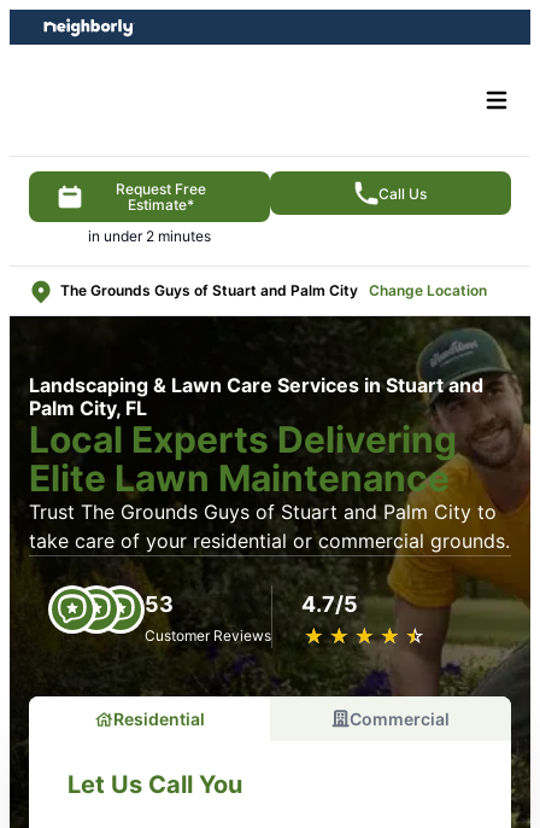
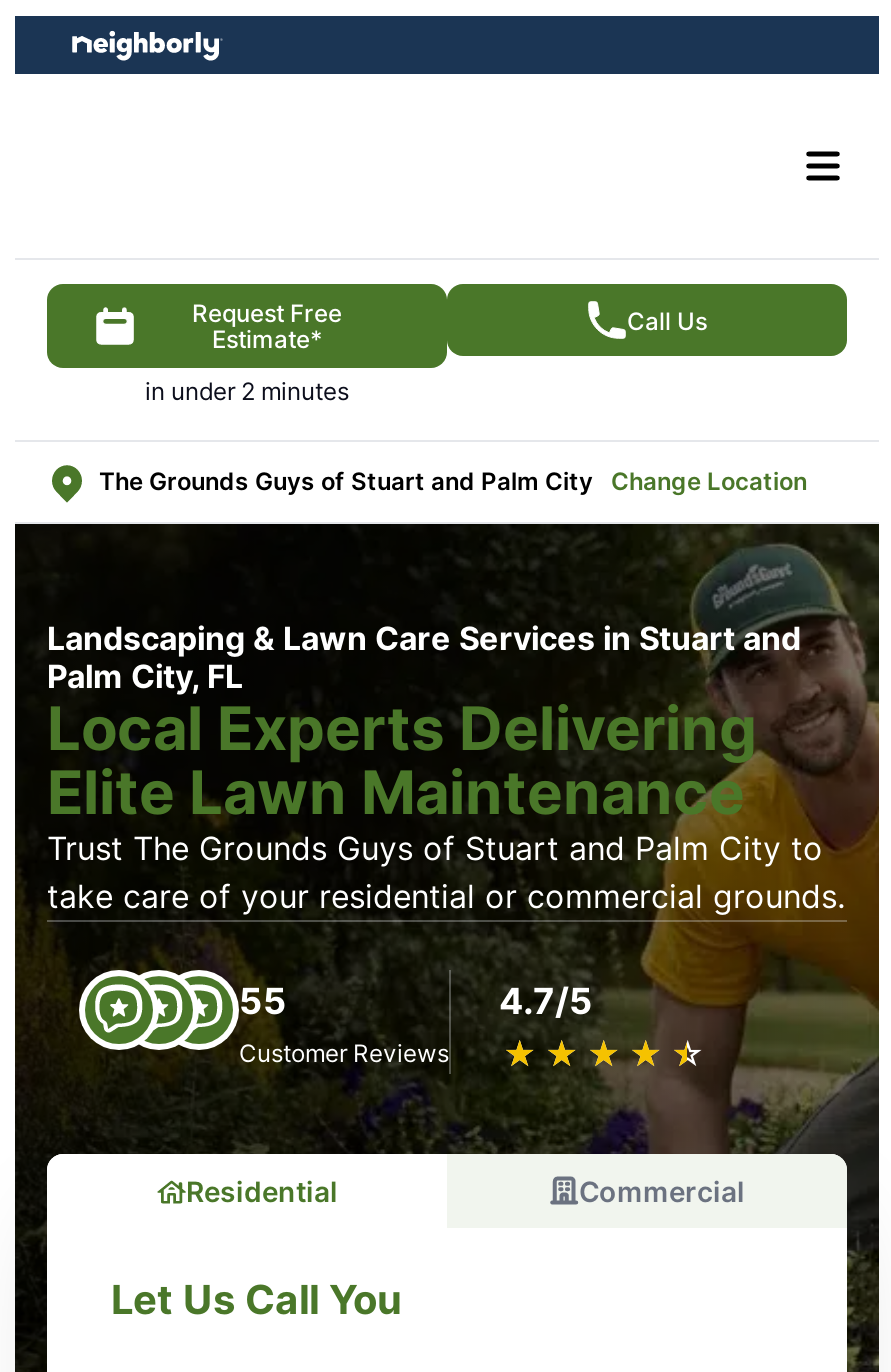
- 53
+ 55
